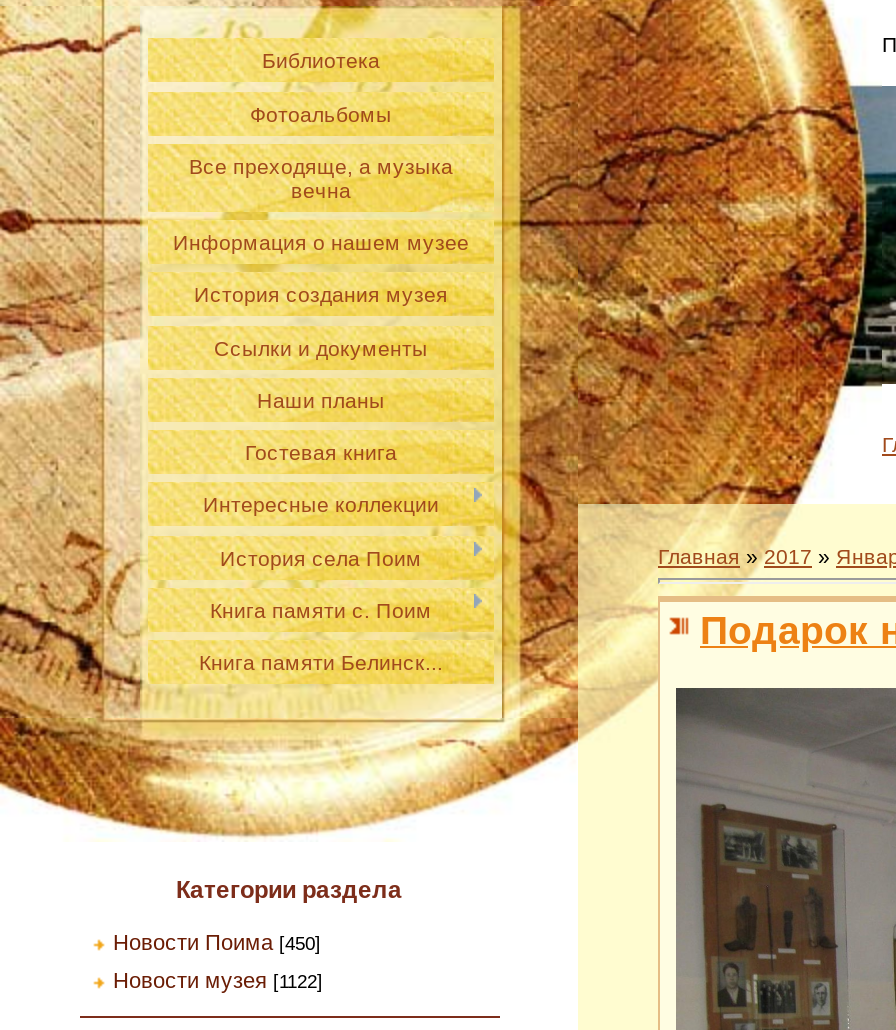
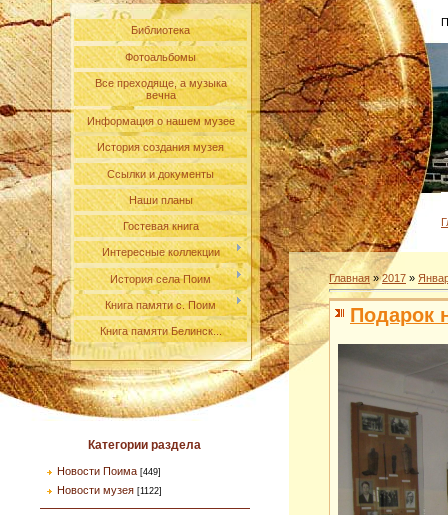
- Новости Поима [450]
+ Новости Поима [449]
